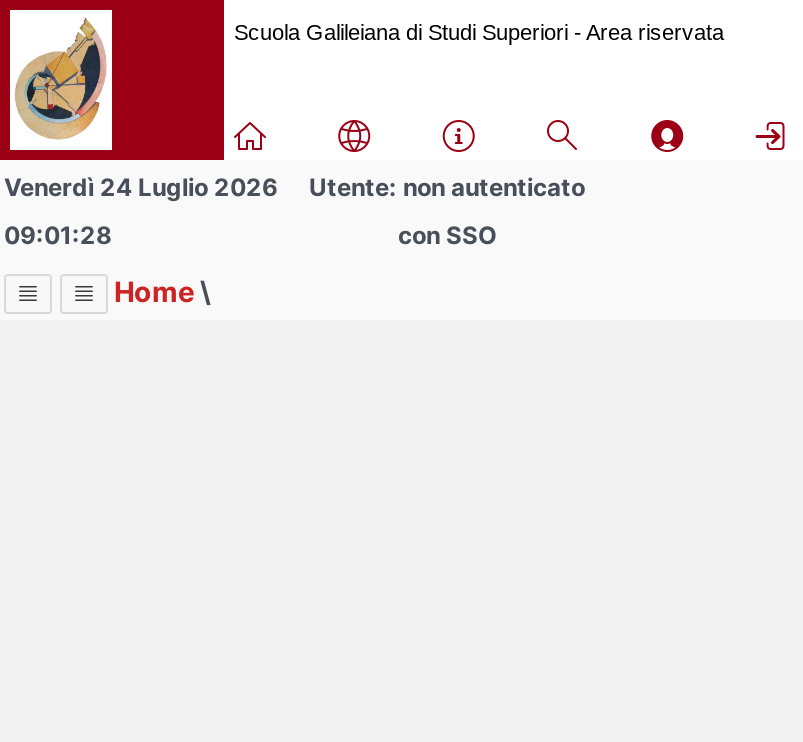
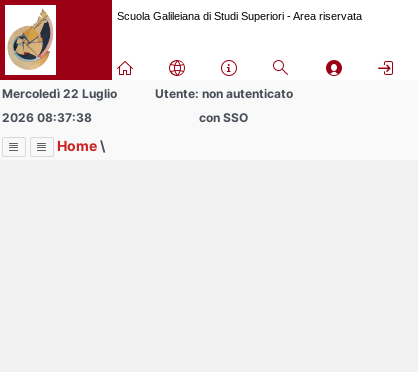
- Venerdì 24 Luglio 2026
+ Mercoledì 22 Luglio

- 09:01:28
+ 2026 08:37:38
